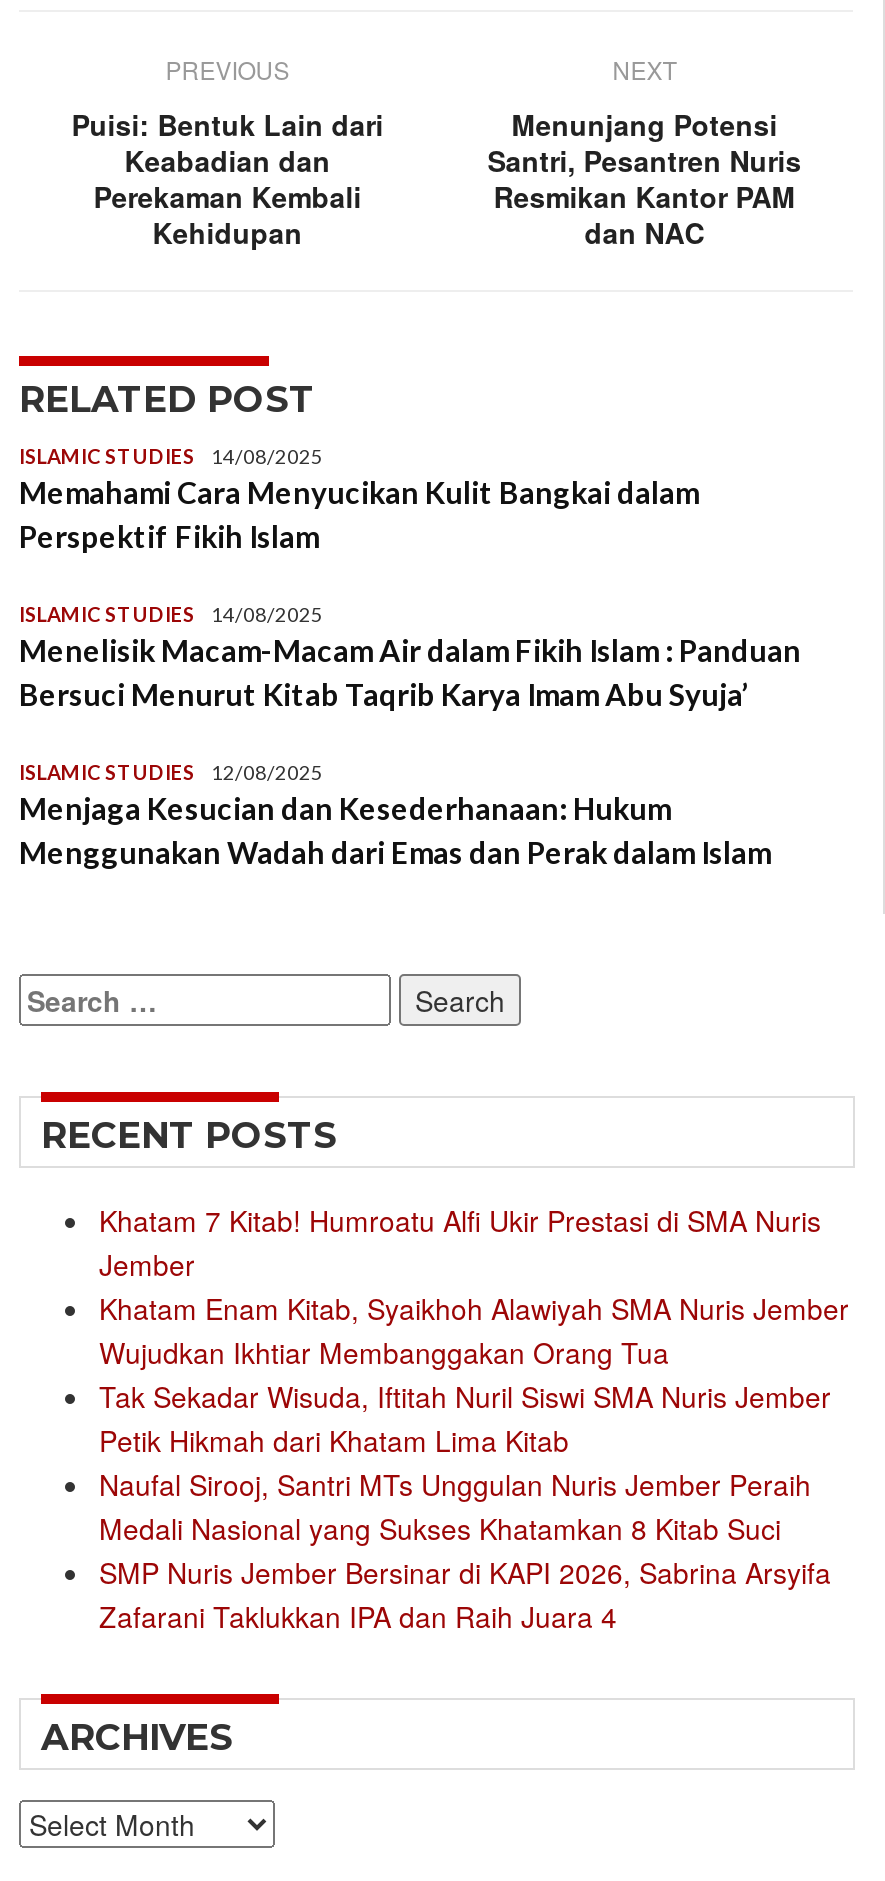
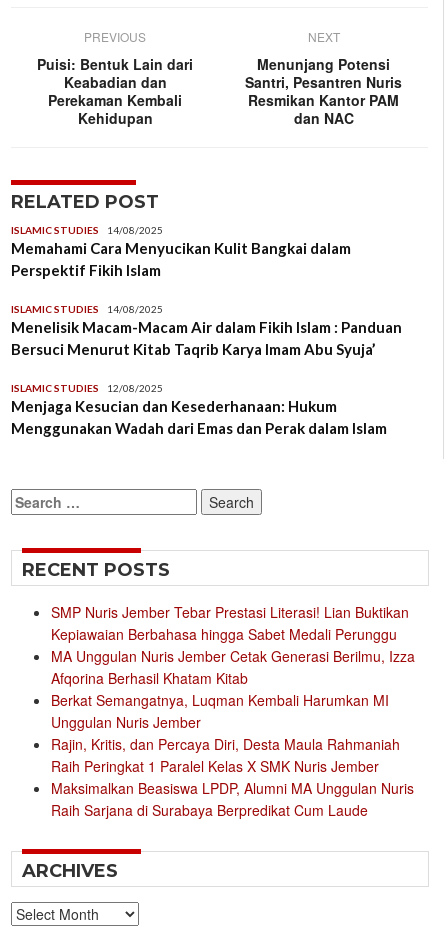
- Khatam 7 Kitab! Humroatu Alfi Ukir Prestasi di SMA Nuris
- Jember
- Khatam Enam Kitab, Syaikhoh Alawiyah SMA Nuris Jember
- Wujudkan Ikhtiar Membanggakan Orang Tua
- Tak Sekadar Wisuda, Iftitah Nuril Siswi SMA Nuris Jember
- Petik Hikmah dari Khatam Lima Kitab
- Naufal Sirooj, Santri MTs Unggulan Nuris Jember Peraih
- Medali Nasional yang Sukses Khatamkan 8 Kitab Suci
- SMP Nuris Jember Bersinar di KAPI 2026, Sabrina Arsyifa
- Zafarani Taklukkan IPA dan Raih Juara 4
+ SMP Nuris Jember Tebar Prestasi Literasi! Lian Buktikan
+ Kepiawaian Berbahasa hingga Sabet Medali Perunggu
+ MA Unggulan Nuris Jember Cetak Generasi Berilmu, Izza
+ Afqorina Berhasil Khatam Kitab
+ Berkat Semangatnya, Luqman Kembali Harumkan MI
+ Unggulan Nuris Jember
+ Rajin, Kritis, dan Percaya Diri, Desta Maula Rahmaniah
+ Raih Peringkat 1 Paralel Kelas X SMK Nuris Jember
+ Maksimalkan Beasiswa LPDP, Alumni MA Unggulan Nuris
+ Raih Sarjana di Surabaya Berpredikat Cum Laude
